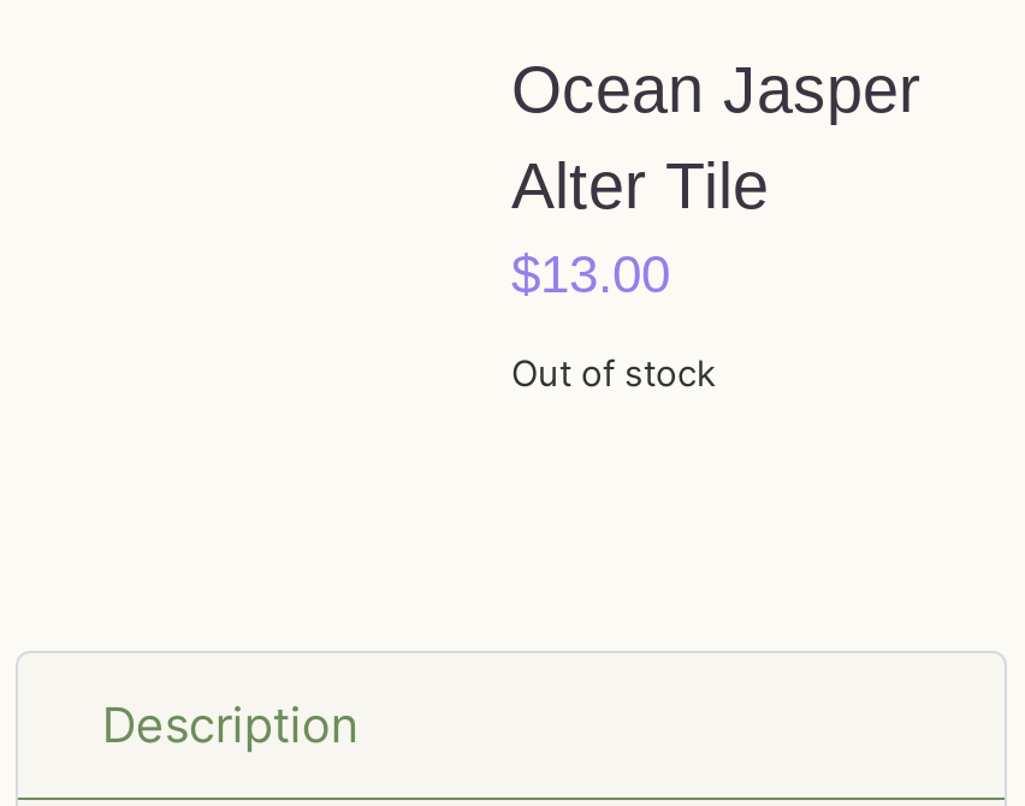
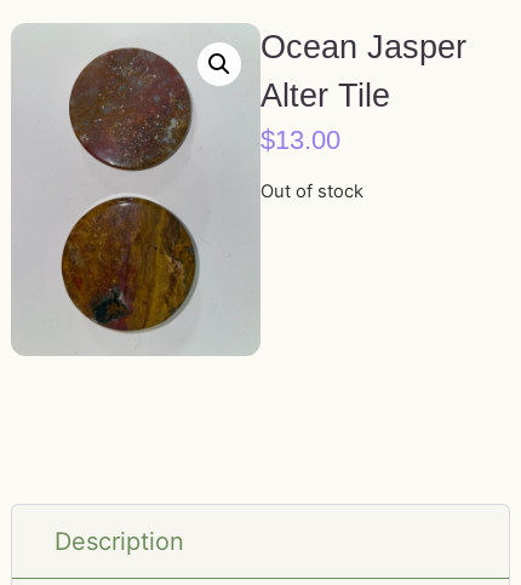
+ [image]
